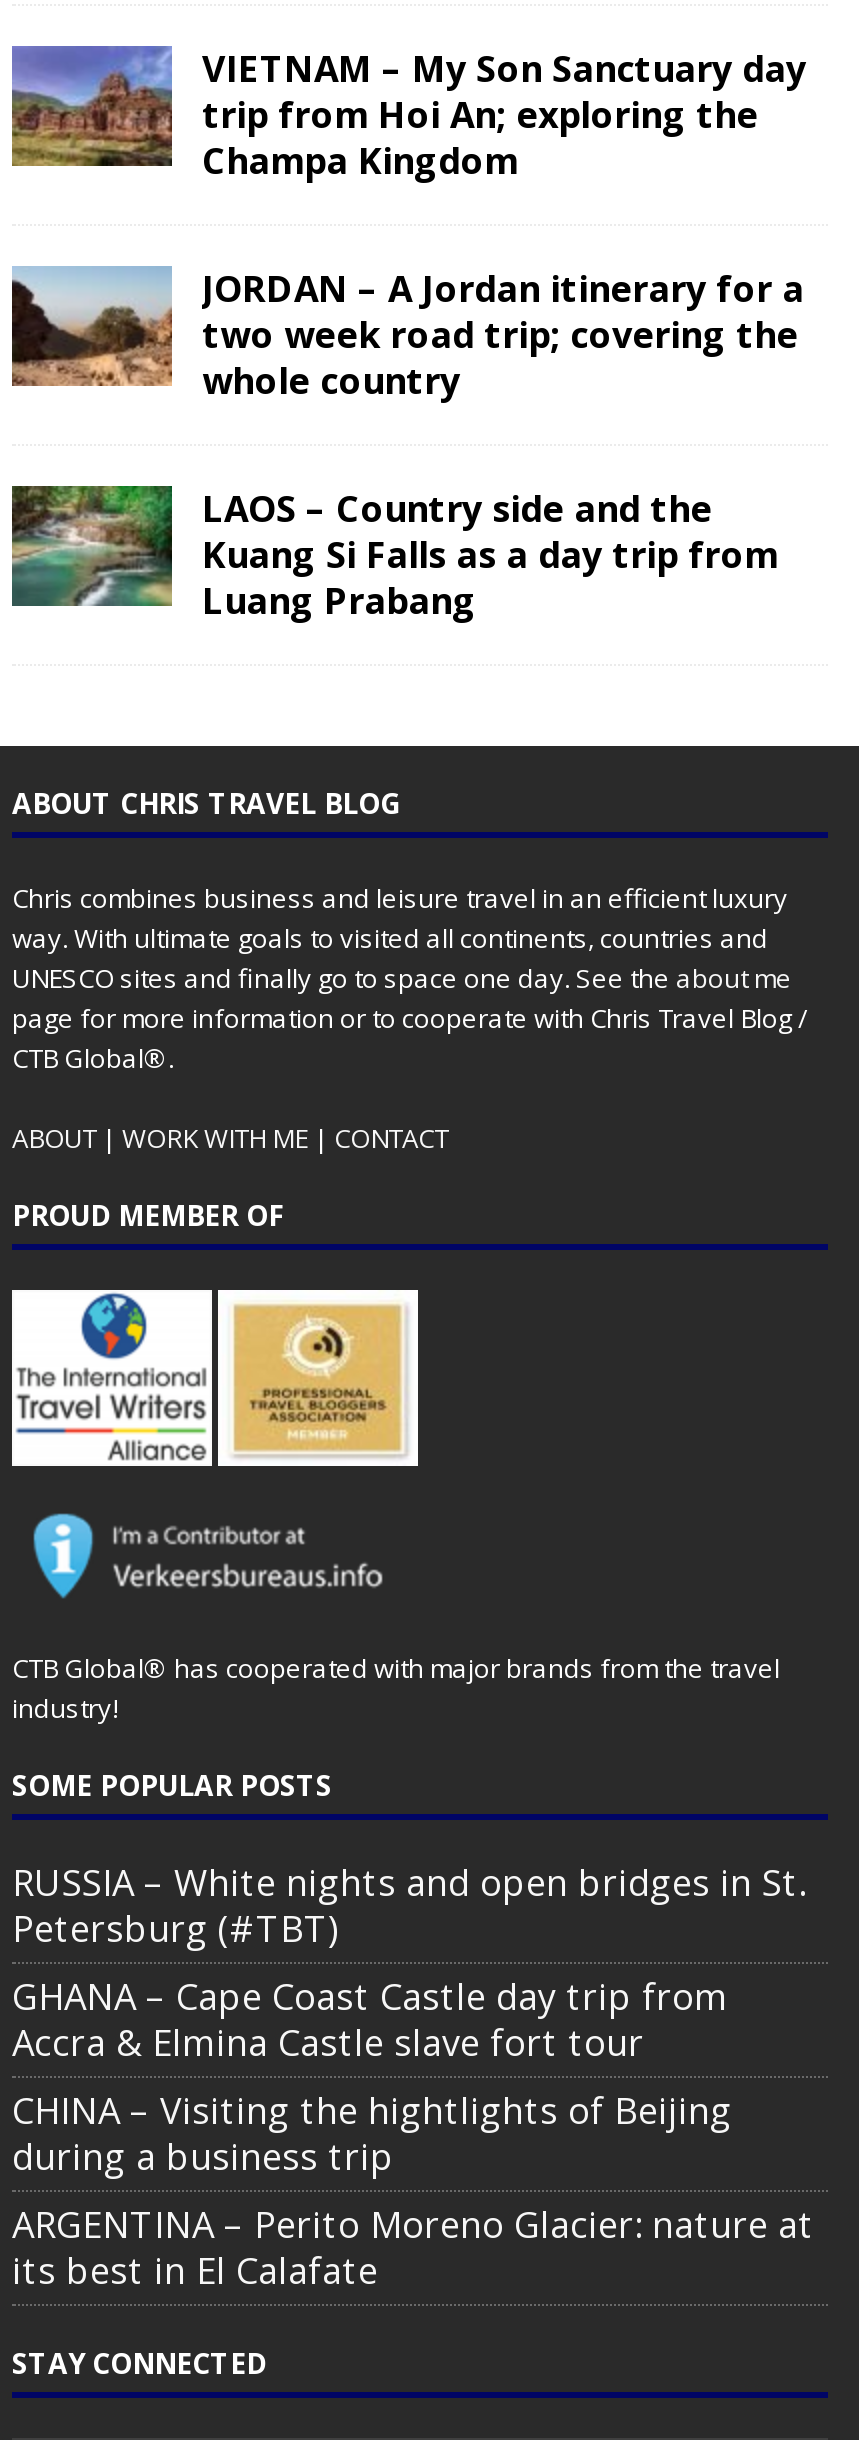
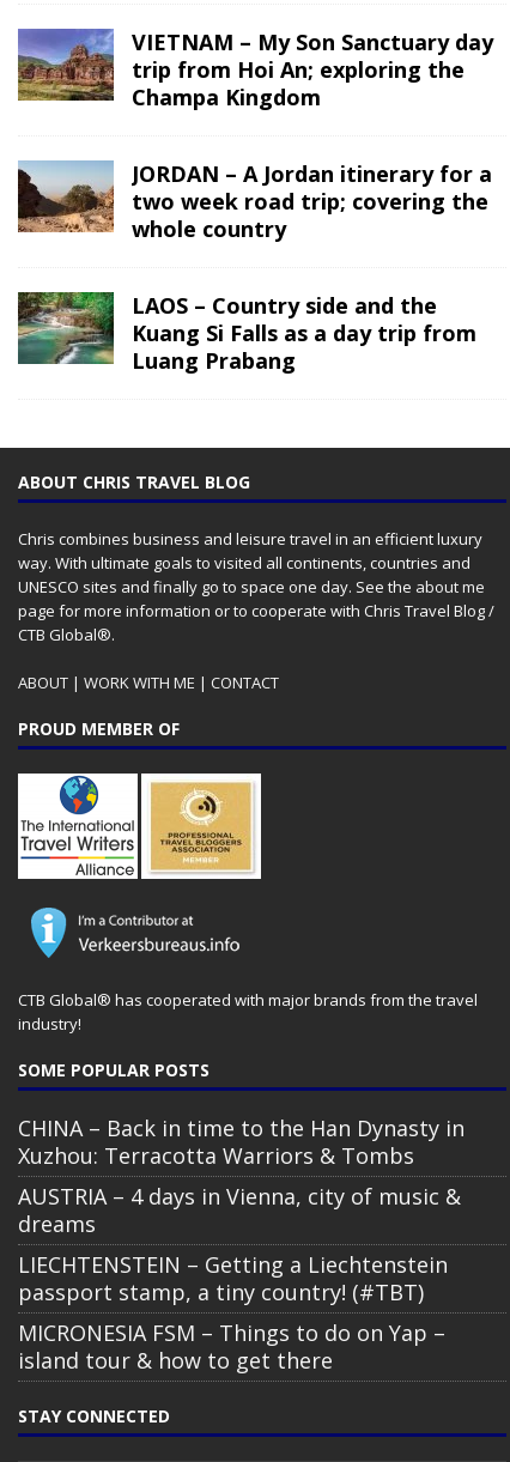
- RUSSIA – White nights and open bridges in St.
- Petersburg (#TBT)
- GHANA – Cape Coast Castle day trip from
- Accra & Elmina Castle slave fort tour
- CHINA – Visiting the hightlights of Beijing
- during a business trip
- ARGENTINA – Perito Moreno Glacier: nature at
- its best in El Calafate
+ CHINA – Back in time to the Han Dynasty in
+ Xuzhou: Terracotta Warriors & Tombs
+ AUSTRIA – 4 days in Vienna, city of music &
+ dreams
+ LIECHTENSTEIN – Getting a Liechtenstein
+ passport stamp, a tiny country! (#TBT)
+ MICRONESIA FSM – Things to do on Yap –
+ island tour & how to get there
